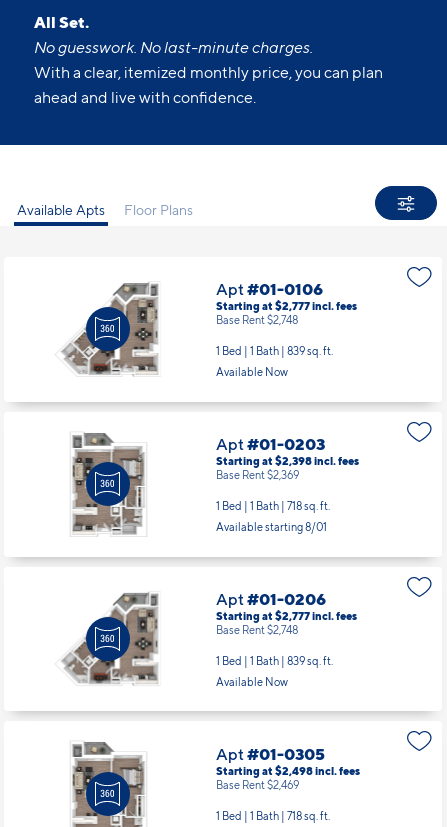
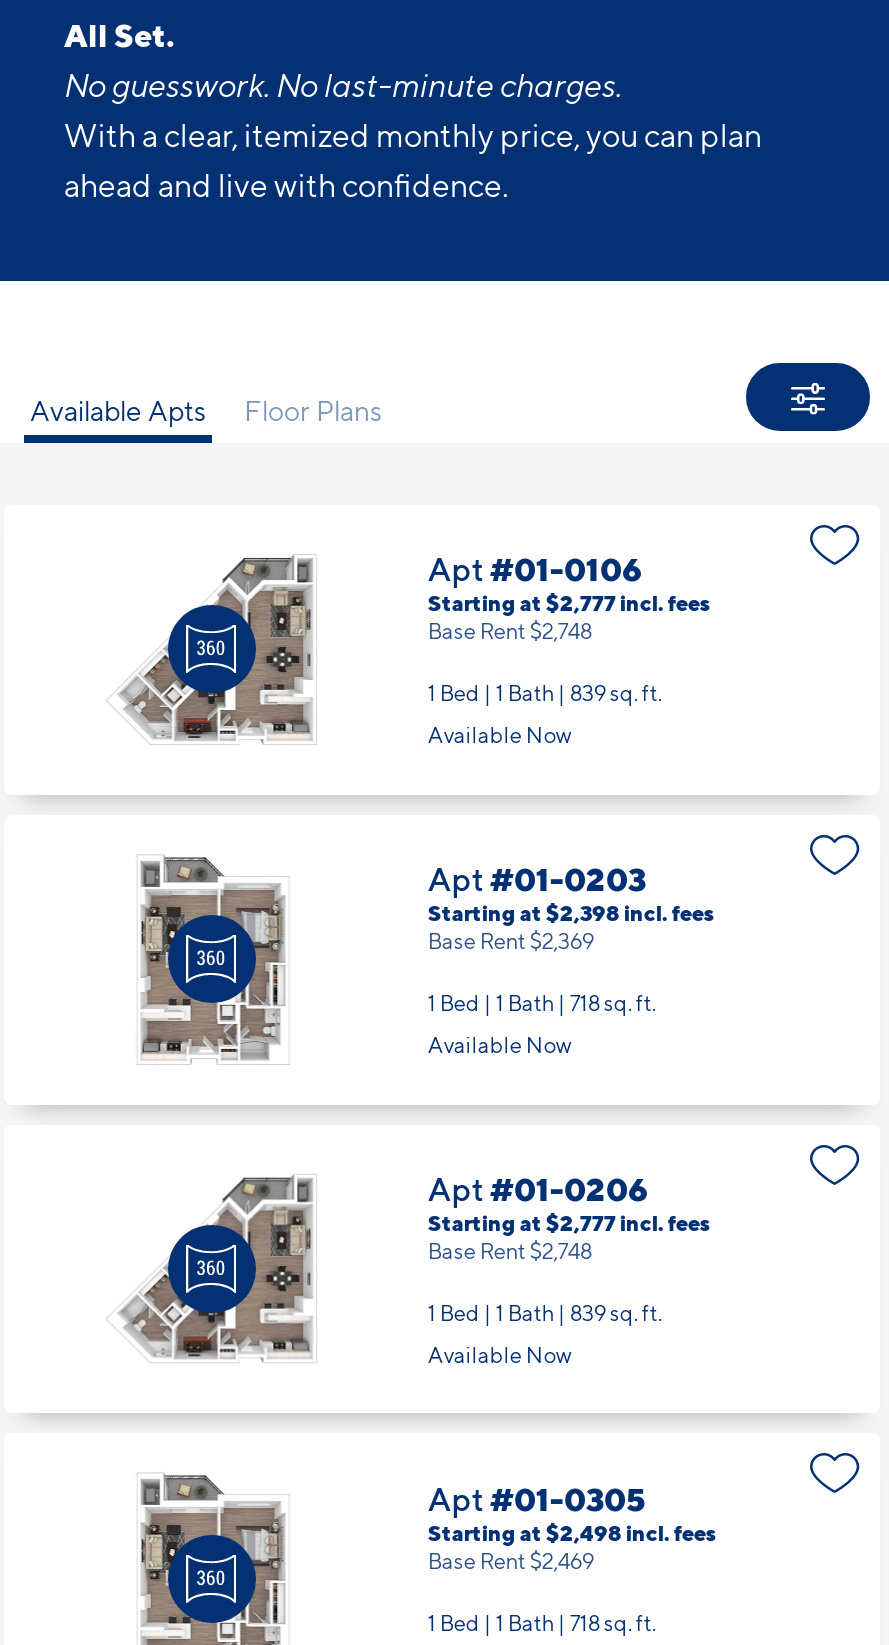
- Available starting 8/01
+ Available Now
